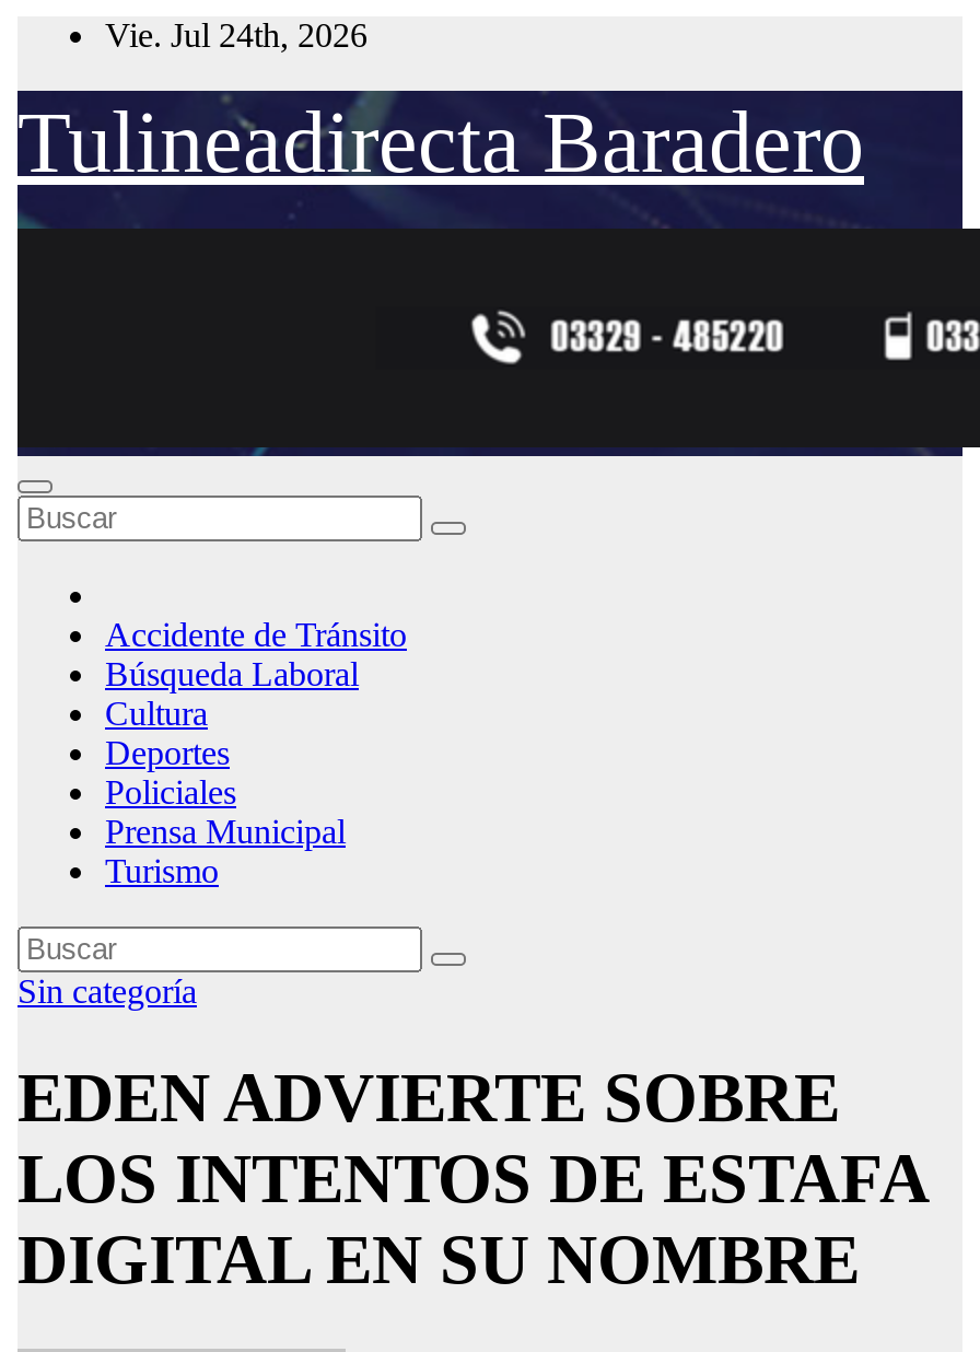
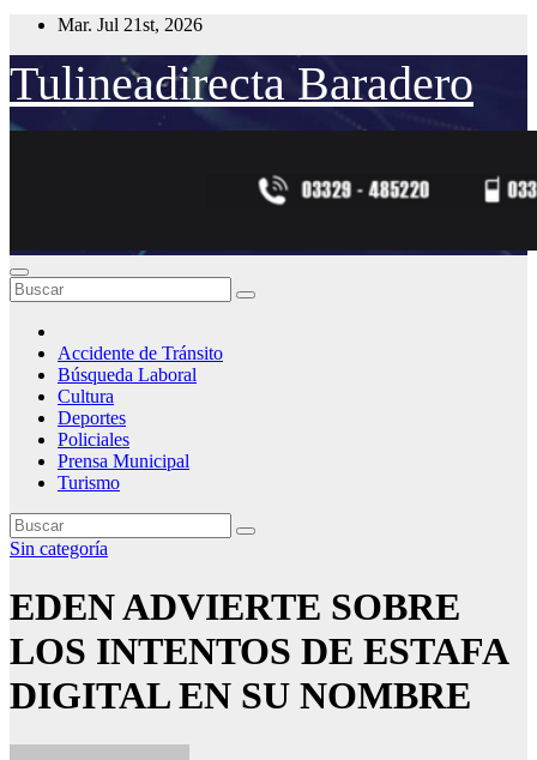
- Vie. Jul 24th, 2026
+ Mar. Jul 21st, 2026
